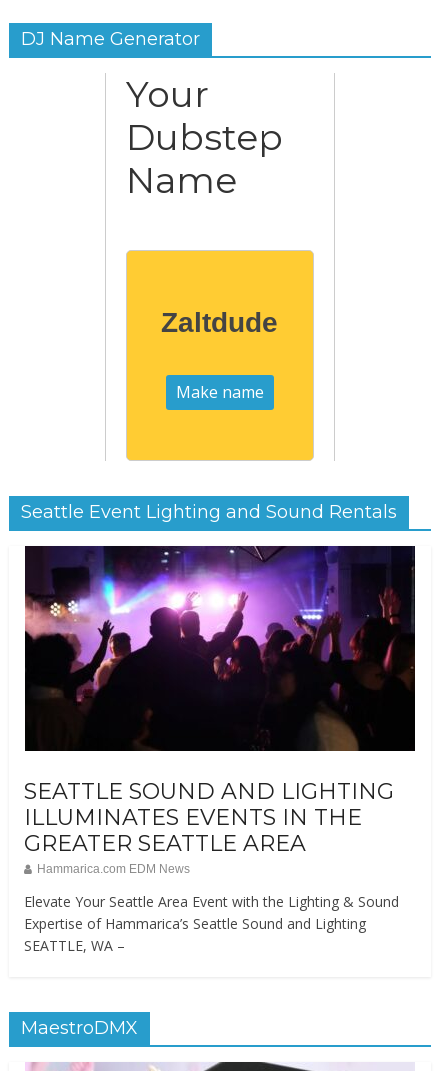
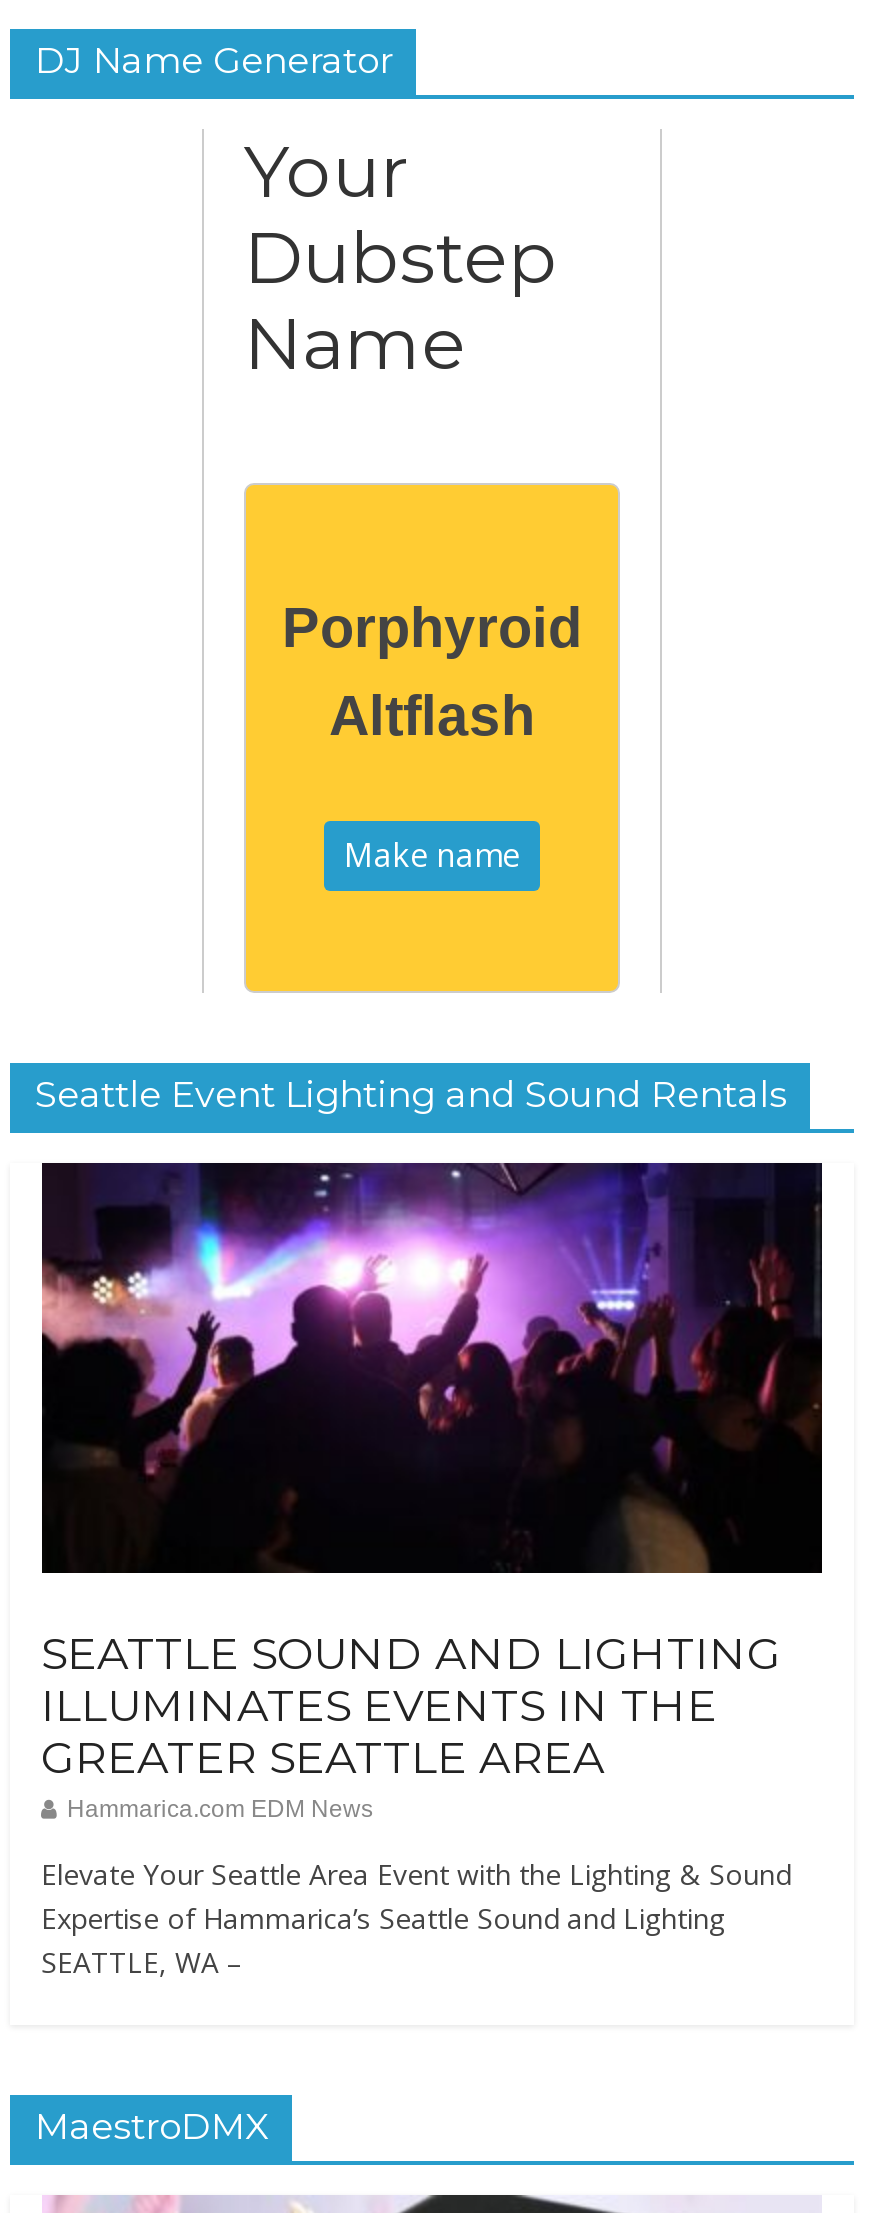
- Zaltdude
+ Porphyroid
+ Altflash
